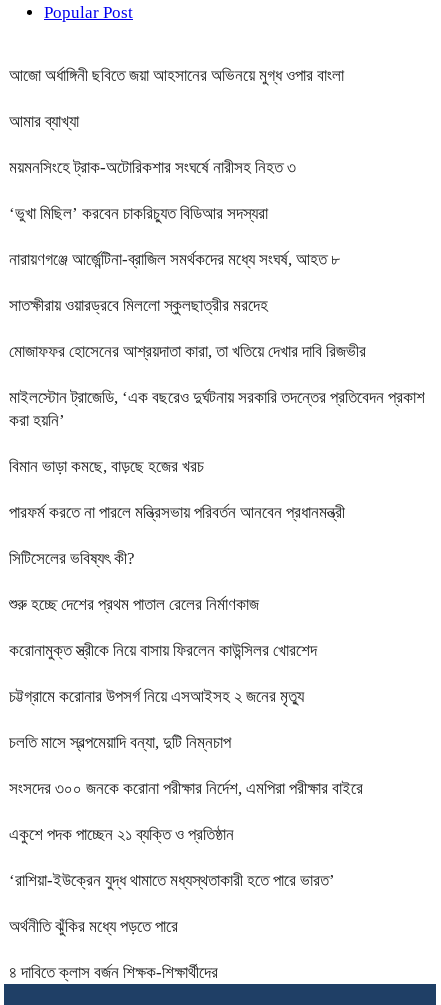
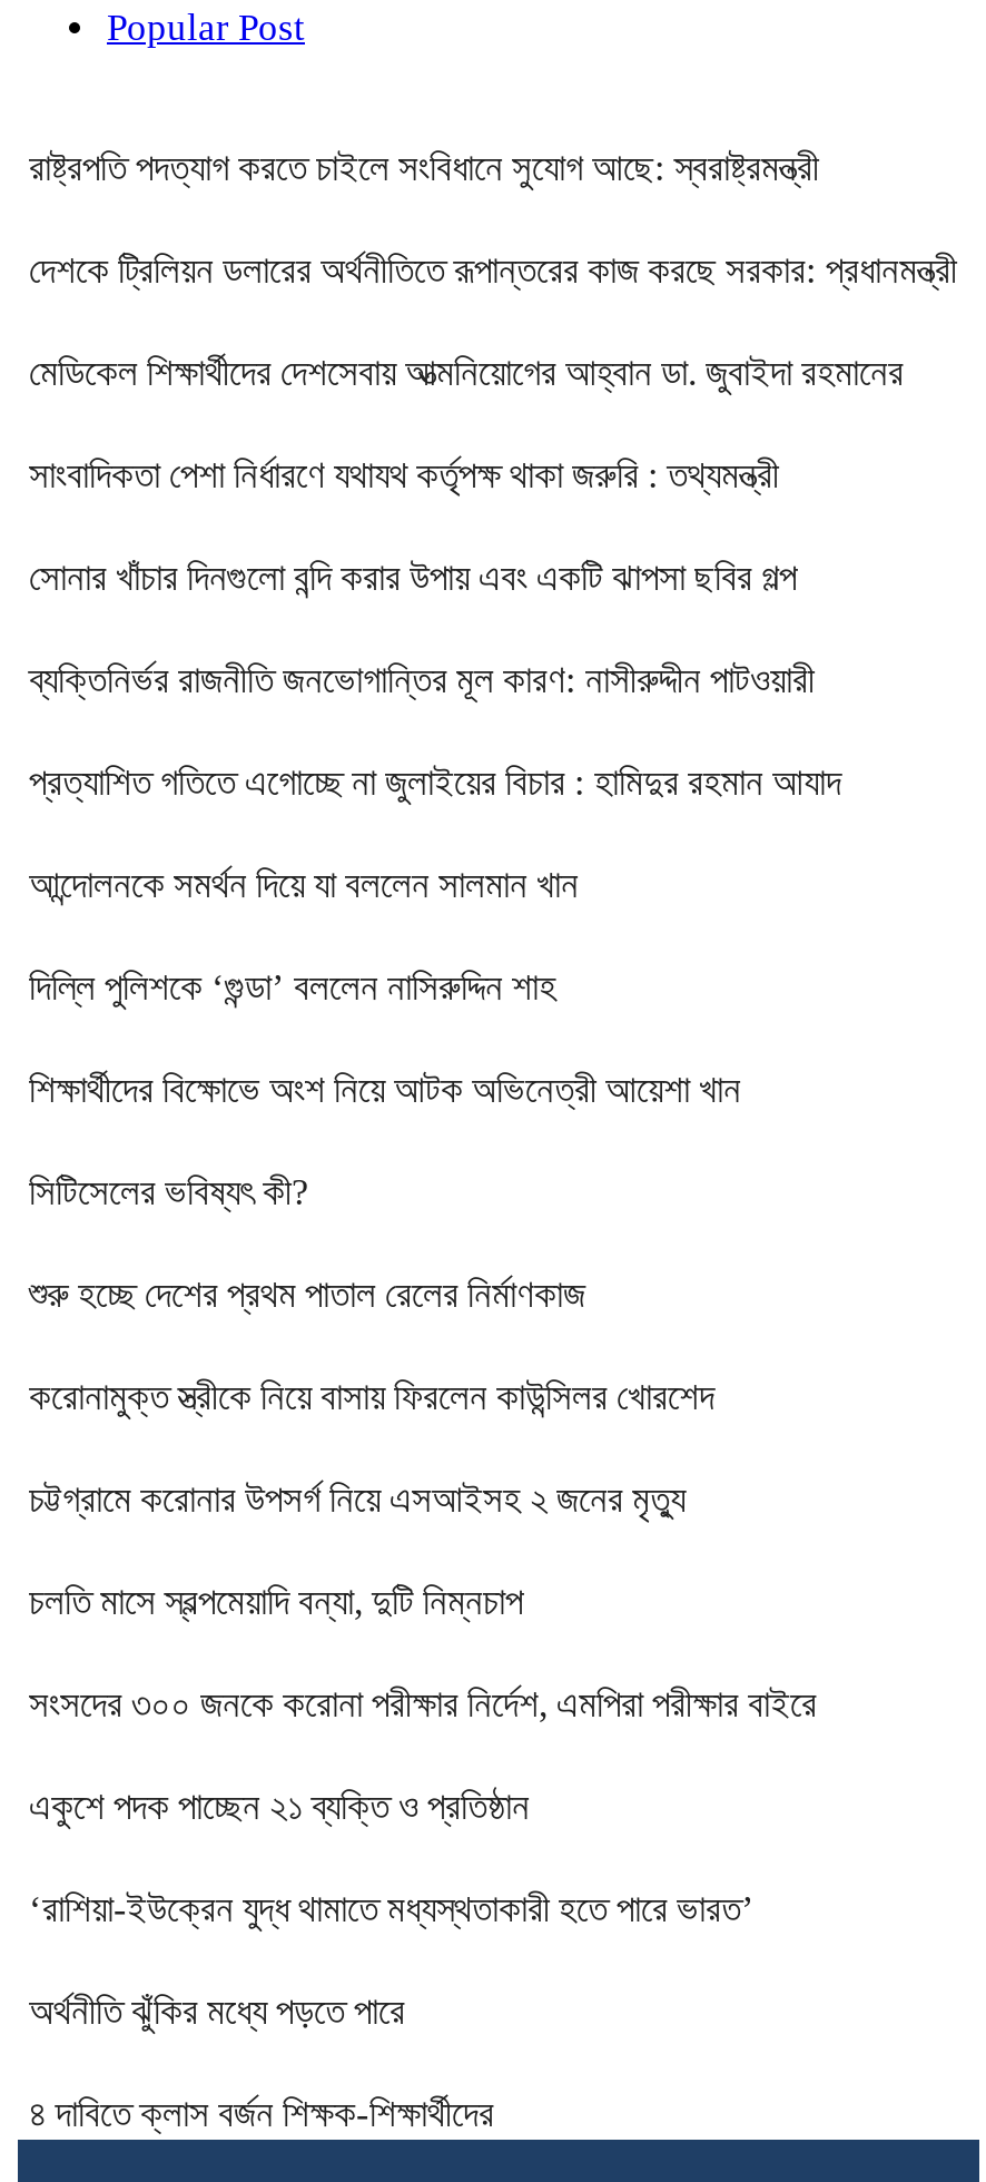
- আজো অর্ধাঙ্গিনী ছবিতে জয়া আহসানের অভিনয়ে মুগ্ধ ওপার বাংলা
+ রাষ্ট্রপতি পদত্যাগ করতে চাইলে সংবিধানে সুযোগ আছে: স্বরাষ্ট্রমন্ত্রী

- আমার ব্যাখ্যা
+ দেশকে ট্রিলিয়ন ডলারের অর্থনীতিতে রূপান্তরের কাজ করছে সরকার: প্রধানমন্ত্রী

- ময়মনসিংহে ট্রাক-অটোরিকশার সংঘর্ষে নারীসহ নিহত ৩
+ মেডিকেল শিক্ষার্থীদের দেশসেবায় আত্মনিয়োগের আহ্বান ডা. জুবাইদা রহমানের

- ‘ভুখা মিছিল’ করবেন চাকরিচ্যুত বিডিআর সদস্যরা
+ সাংবাদিকতা পেশা নির্ধারণে যথাযথ কর্তৃপক্ষ থাকা জরুরি : তথ্যমন্ত্রী

- নারায়ণগঞ্জে আর্জেন্টিনা-ব্রাজিল সমর্থকদের মধ্যে সংঘর্ষ, আহত ৮
+ সোনার খাঁচার দিনগুলো বন্দি করার উপায় এবং একটি ঝাপসা ছবির গল্প

- সাতক্ষীরায় ওয়ারড্রবে মিললো স্কুলছাত্রীর মরদেহ
+ ব্যক্তিনির্ভর রাজনীতি জনভোগান্তির মূল কারণ: নাসীরুদ্দীন পাটওয়ারী

- মোজাফফর হোসেনের আশ্রয়দাতা কারা, তা খতিয়ে দেখার দাবি রিজভীর
+ প্রত্যাশিত গতিতে এগোচ্ছে না জুলাইয়ের বিচার : হামিদুর রহমান আযাদ

- মাইলস্টোন ট্রাজেডি, ‘এক বছরেও দুর্ঘটনায় সরকারি তদন্তের প্রতিবেদন প্রকাশ
- করা হয়নি’
+ আন্দোলনকে সমর্থন দিয়ে যা বললেন সালমান খান

- বিমান ভাড়া কমছে, বাড়ছে হজের খরচ
+ দিল্লি পুলিশকে ‘গুন্ডা’ বললেন নাসিরুদ্দিন শাহ

- পারফর্ম করতে না পারলে মন্ত্রিসভায় পরিবর্তন আনবেন প্রধানমন্ত্রী
+ শিক্ষার্থীদের বিক্ষোভে অংশ নিয়ে আটক অভিনেত্রী আয়েশা খান
